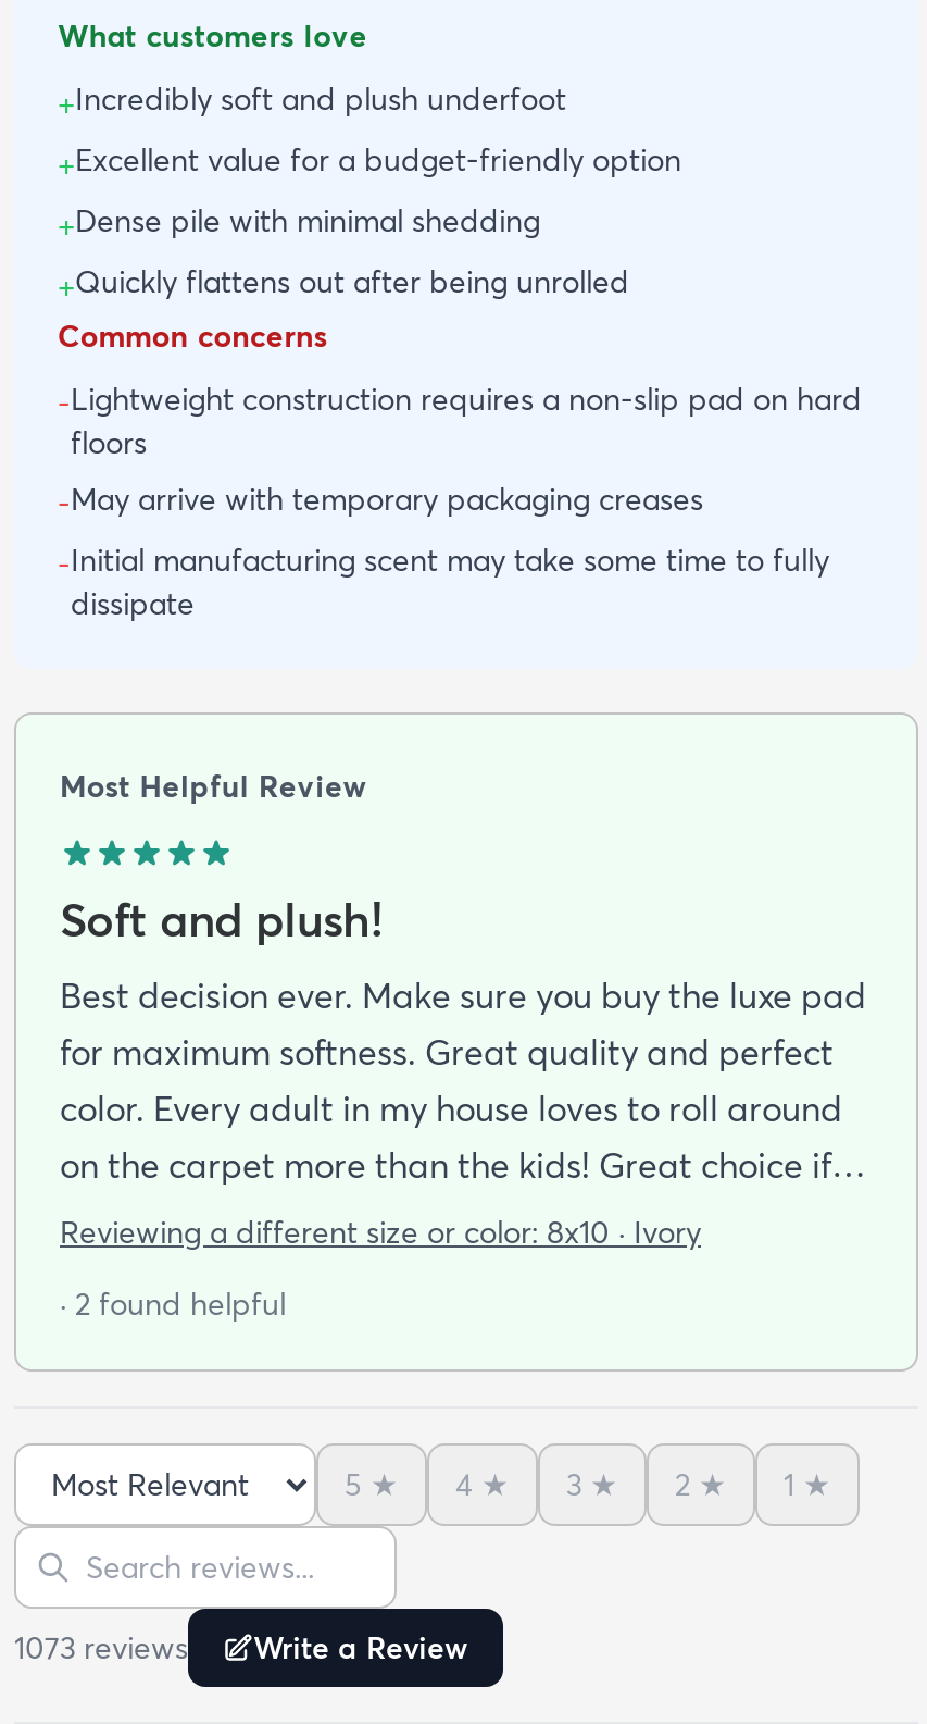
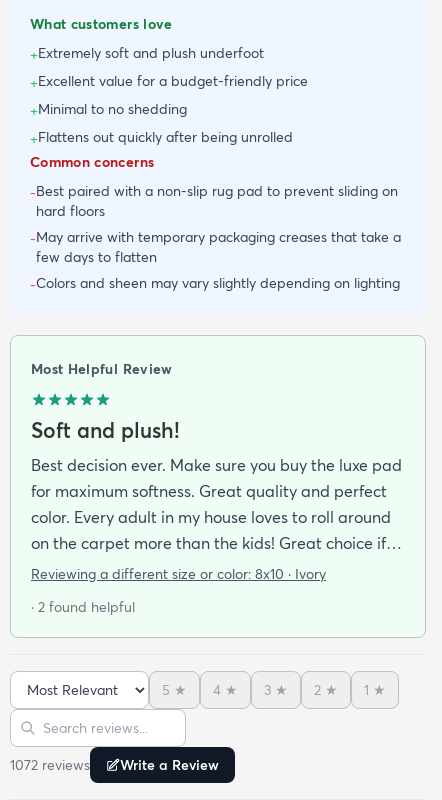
- +Incredibly soft and plush underfoot
- +Excellent value for a budget-friendly option
- +Dense pile with minimal shedding
- +Quickly flattens out after being unrolled
+ +Extremely soft and plush underfoot
+ +Excellent value for a budget-friendly price
+ +Minimal to no shedding
+ +Flattens out quickly after being unrolled

- -Lightweight construction requires a non-slip pad on hard
- floors
- -May arrive with temporary packaging creases
- -Initial manufacturing scent may take some time to fully
- dissipate
+ -Best paired with a non-slip rug pad to prevent sliding on
+ hard floors
+ -May arrive with temporary packaging creases that take a
+ few days to flatten
+ -Colors and sheen may vary slightly depending on lighting

- 1073 reviews Write a Review
+ 1072 reviews Write a Review
